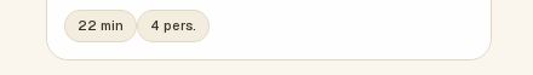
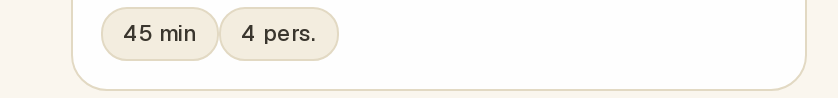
- 22 min 4 pers.
+ 45 min 4 pers.
